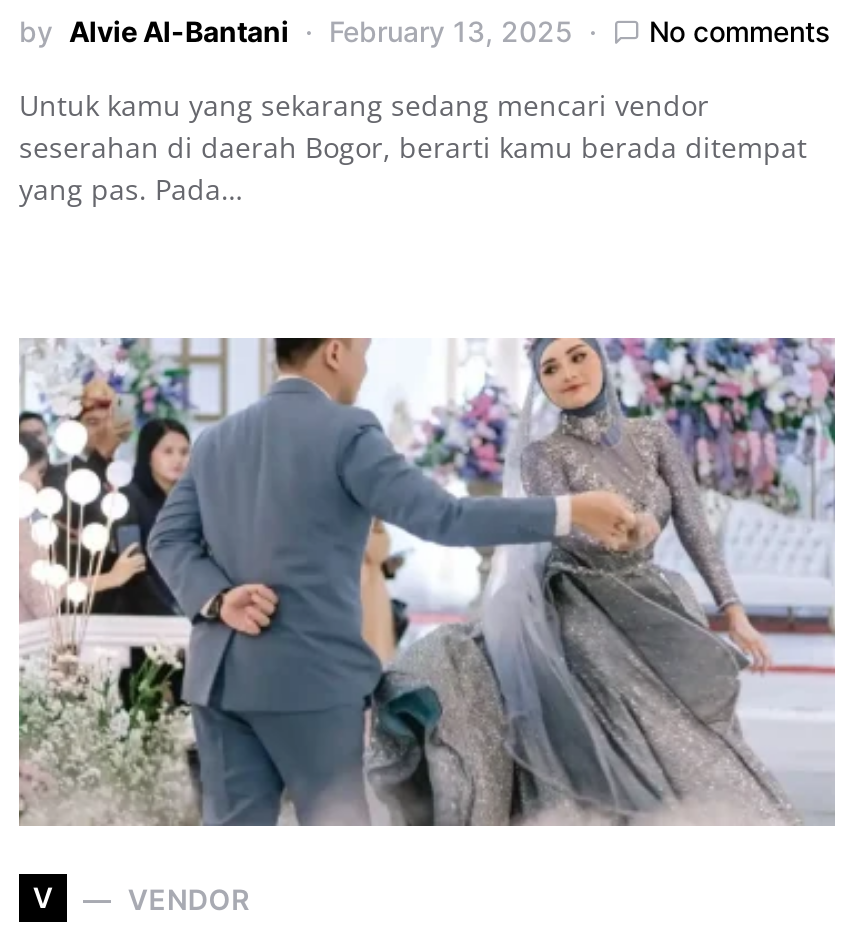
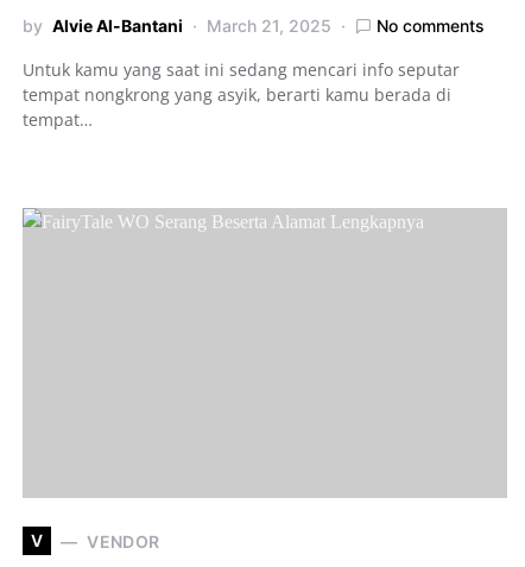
- February 13, 2025
+ March 21, 2025

- Untuk kamu yang sekarang sedang mencari vendor
- seserahan di daerah Bogor, berarti kamu berada ditempat
- yang pas. Pada…
+ Untuk kamu yang saat ini sedang mencari info seputar
+ tempat nongkrong yang asyik, berarti kamu berada di
+ tempat…

- [image]
